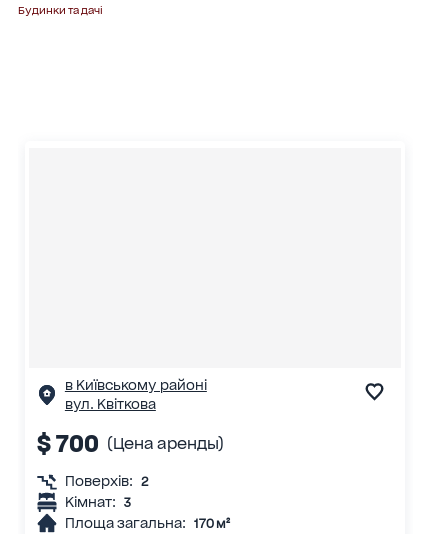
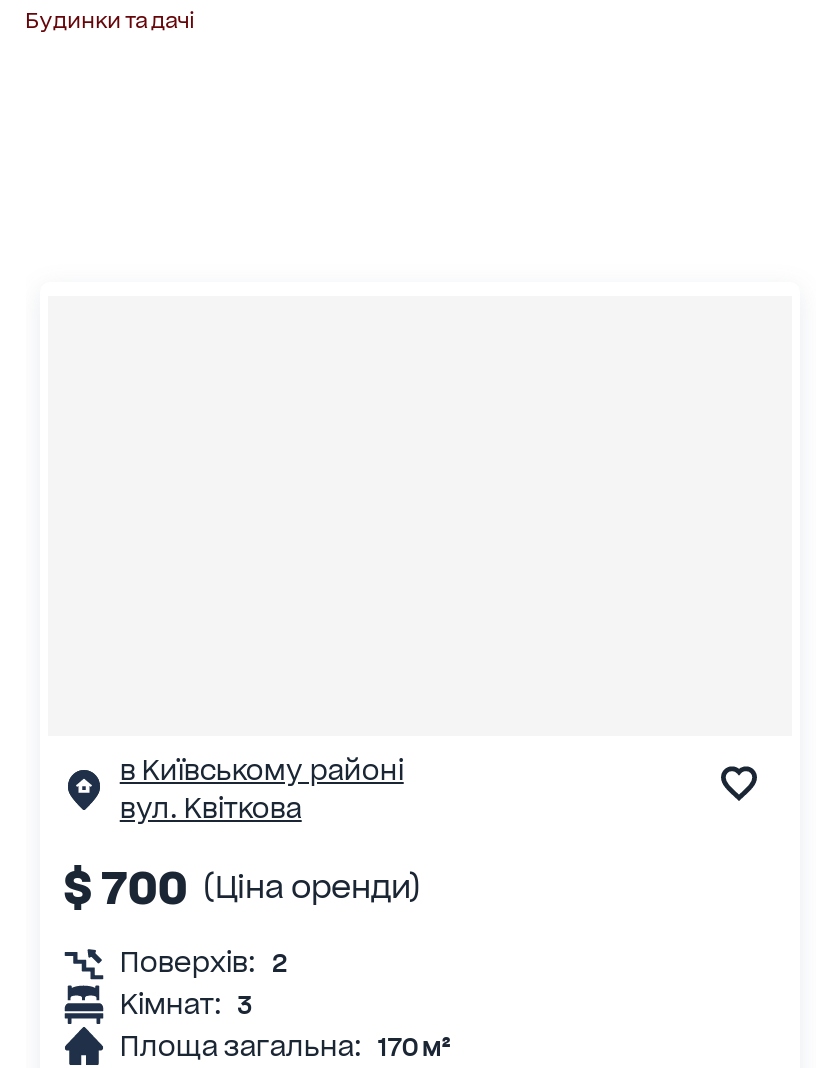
- $ 700 (Цена аренды)
+ $ 700 (Ціна оренди)
